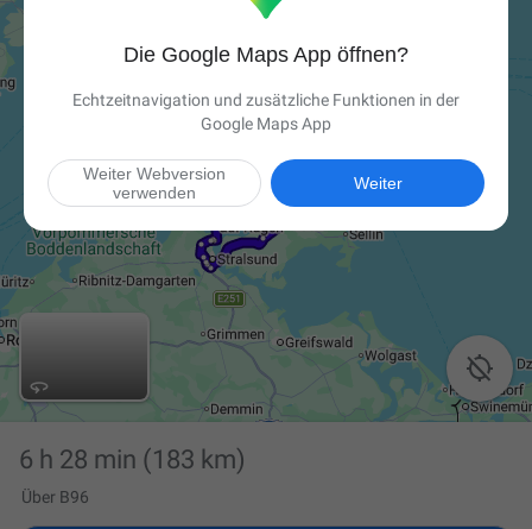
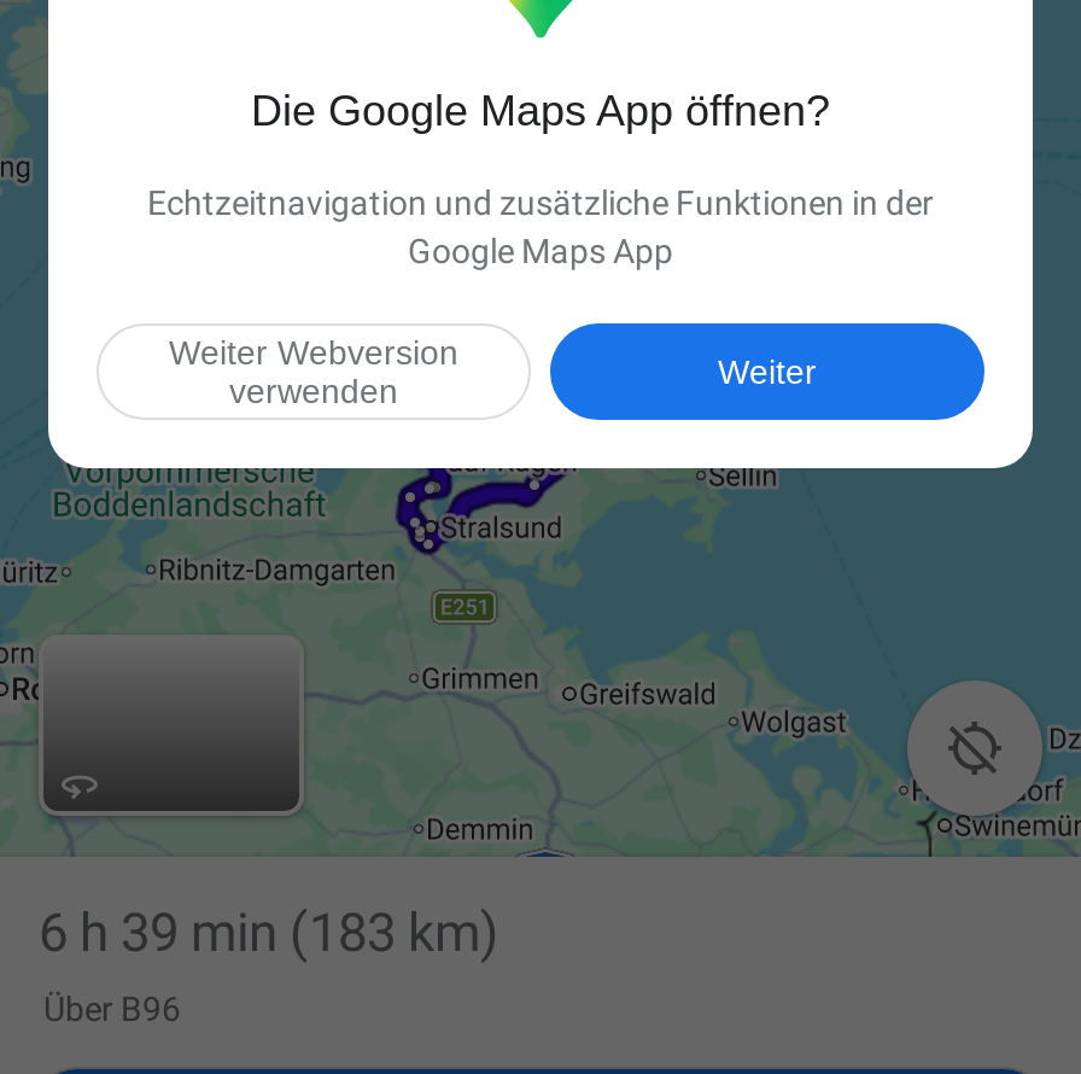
- 6 h 28 min (183 km)
+ 6 h 39 min (183 km)
